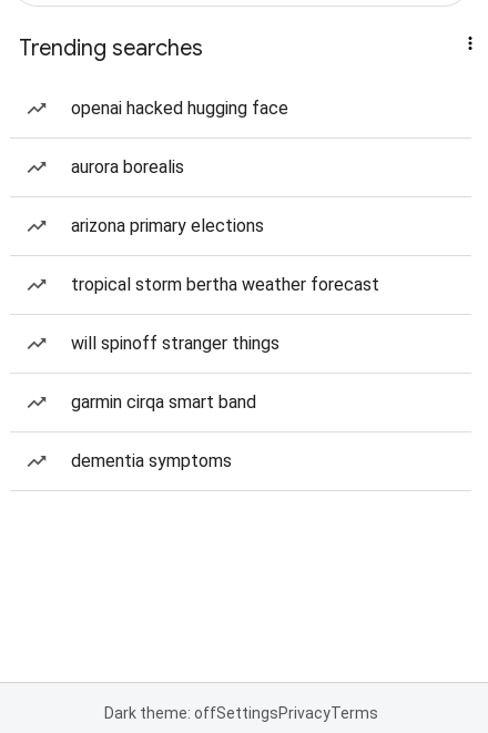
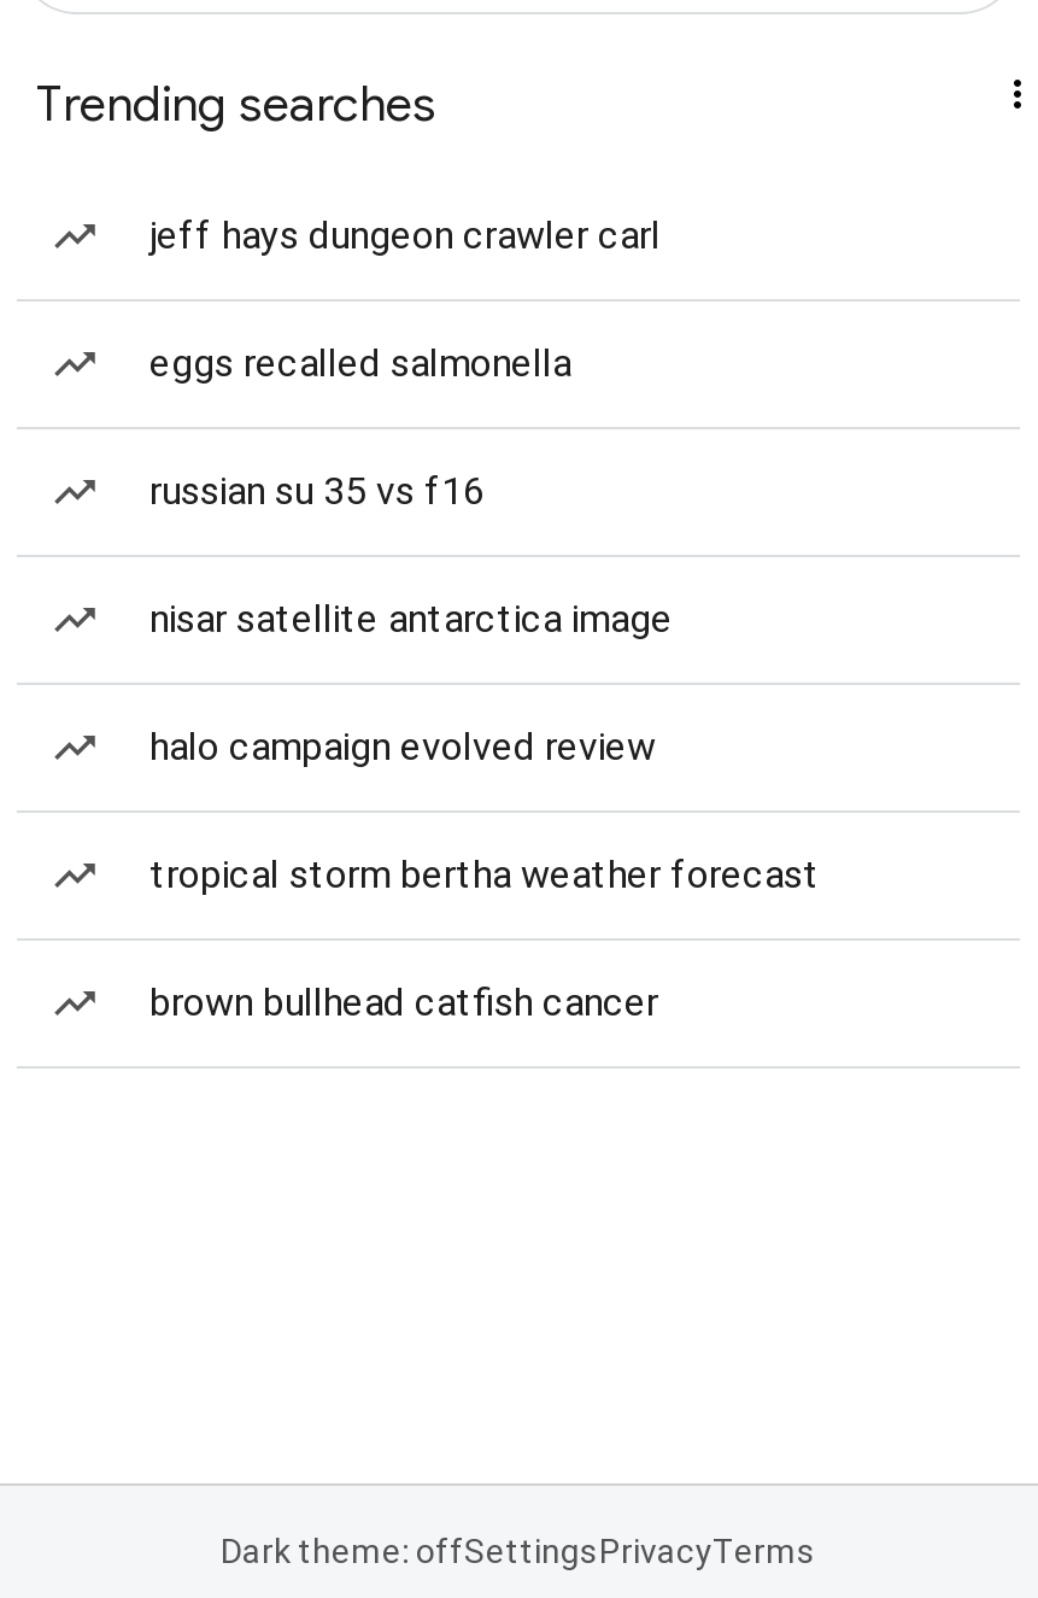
- openai hacked hugging face
- aurora borealis
- arizona primary elections
+ jeff hays dungeon crawler carl
+ eggs recalled salmonella
+ russian su 35 vs f16
+ nisar satellite antarctica image
+ halo campaign evolved review

moved down: tropical storm bertha weather forecast

- will spinoff stranger things
- garmin cirqa smart band
- dementia symptoms
+ brown bullhead catfish cancer
